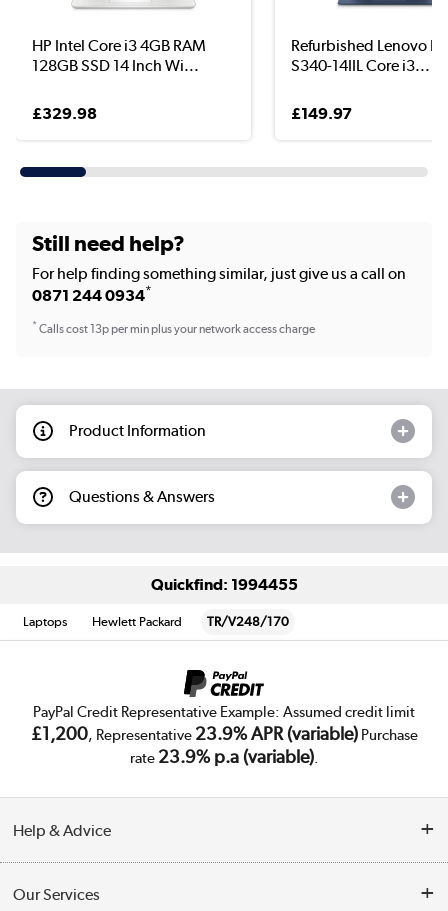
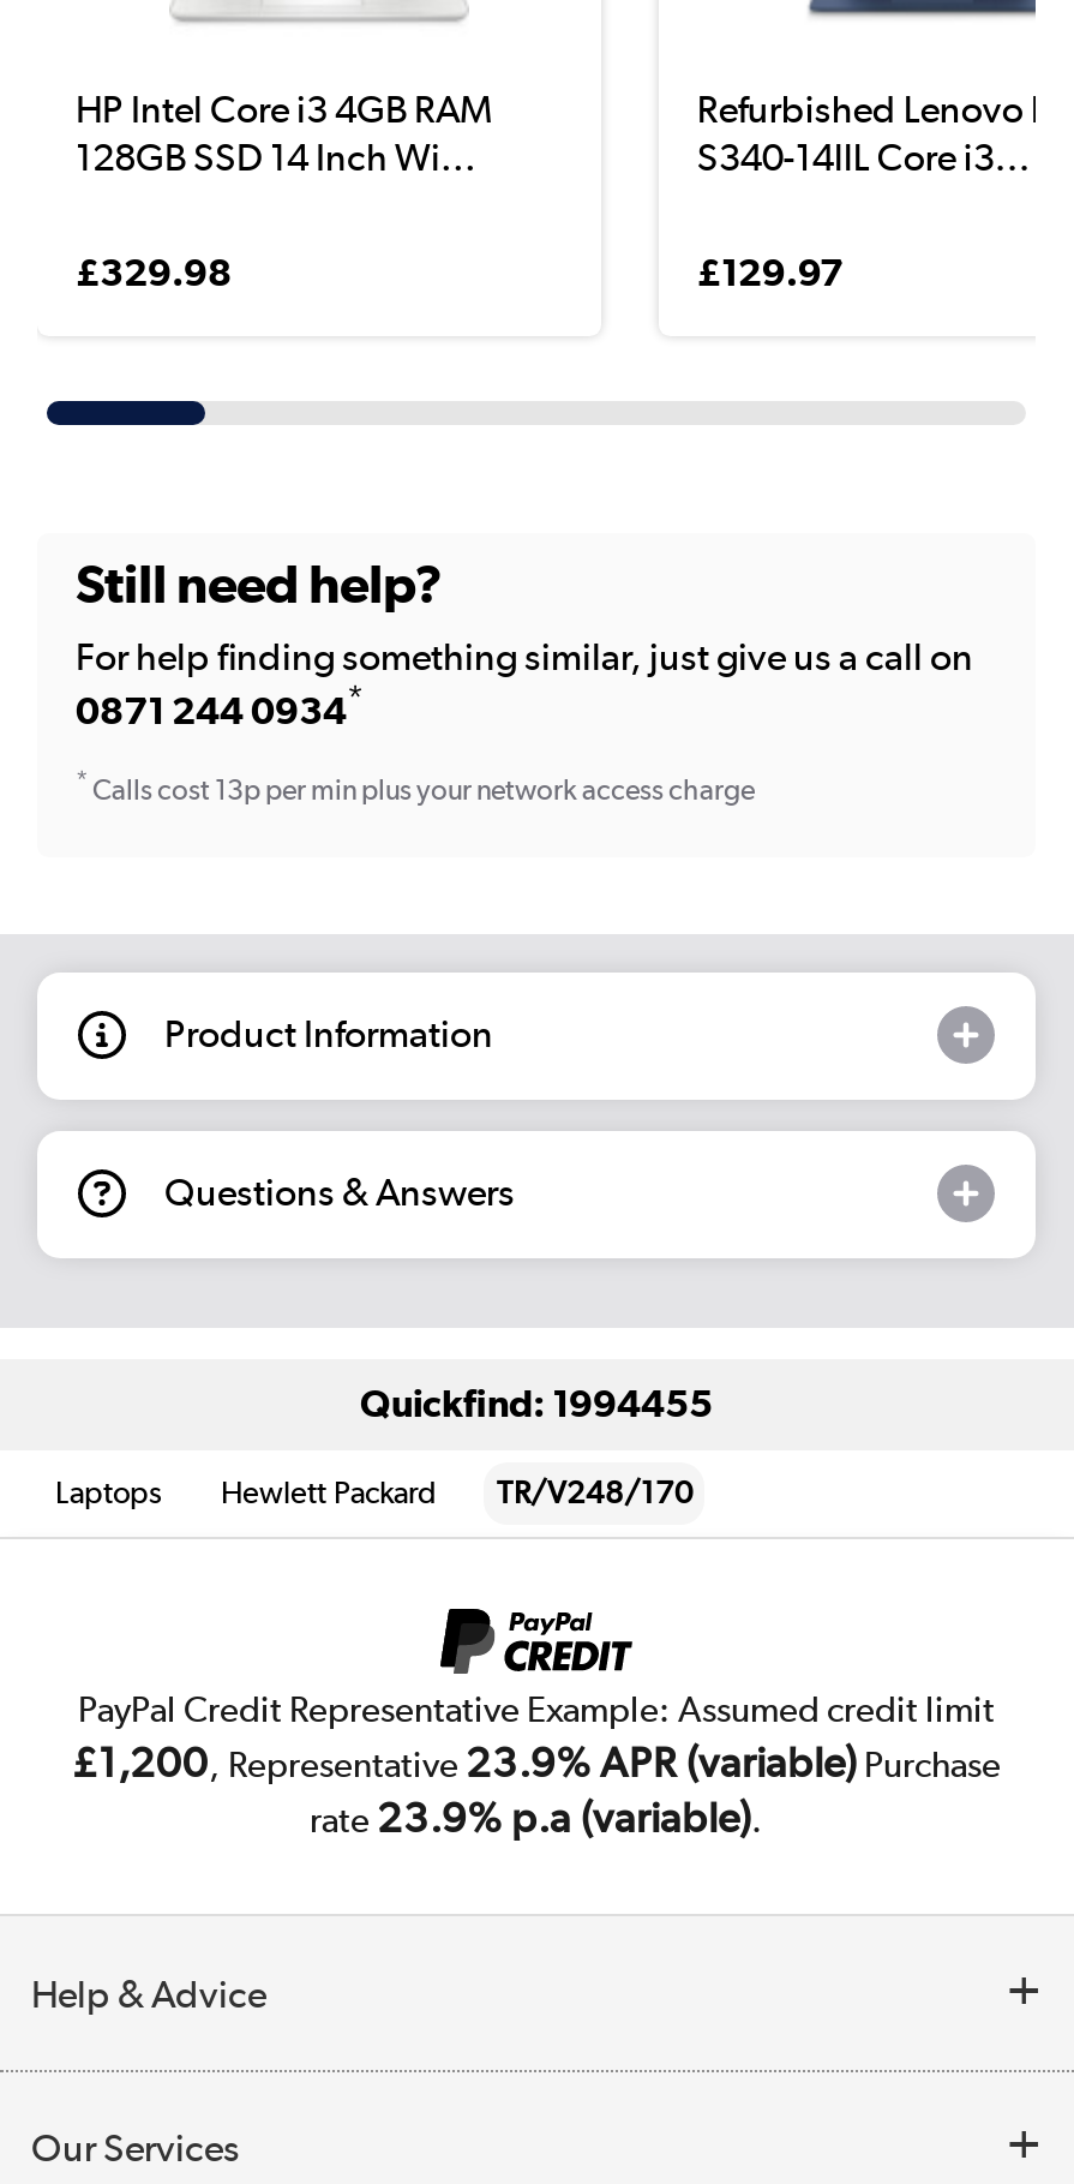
- £149.97
+ £129.97
